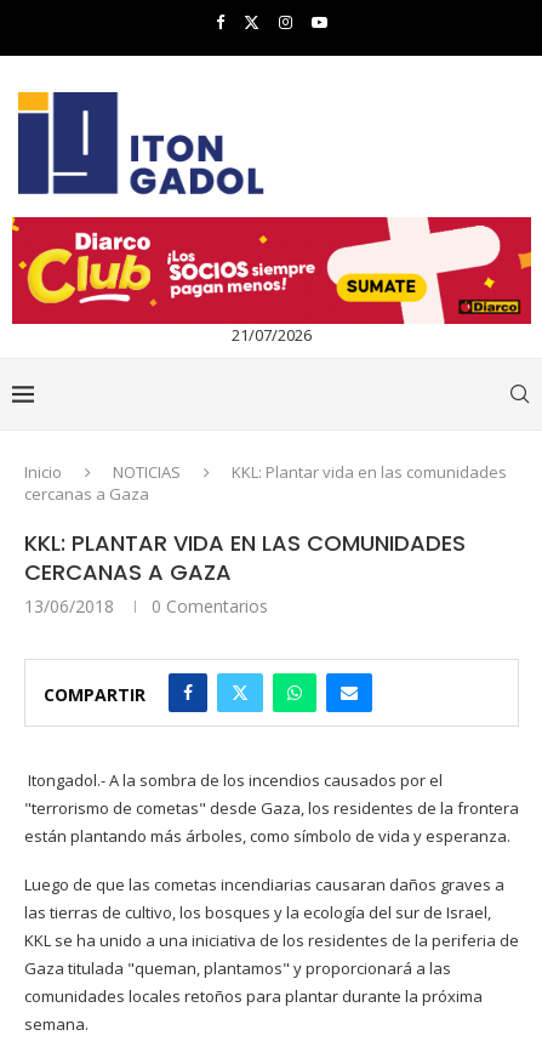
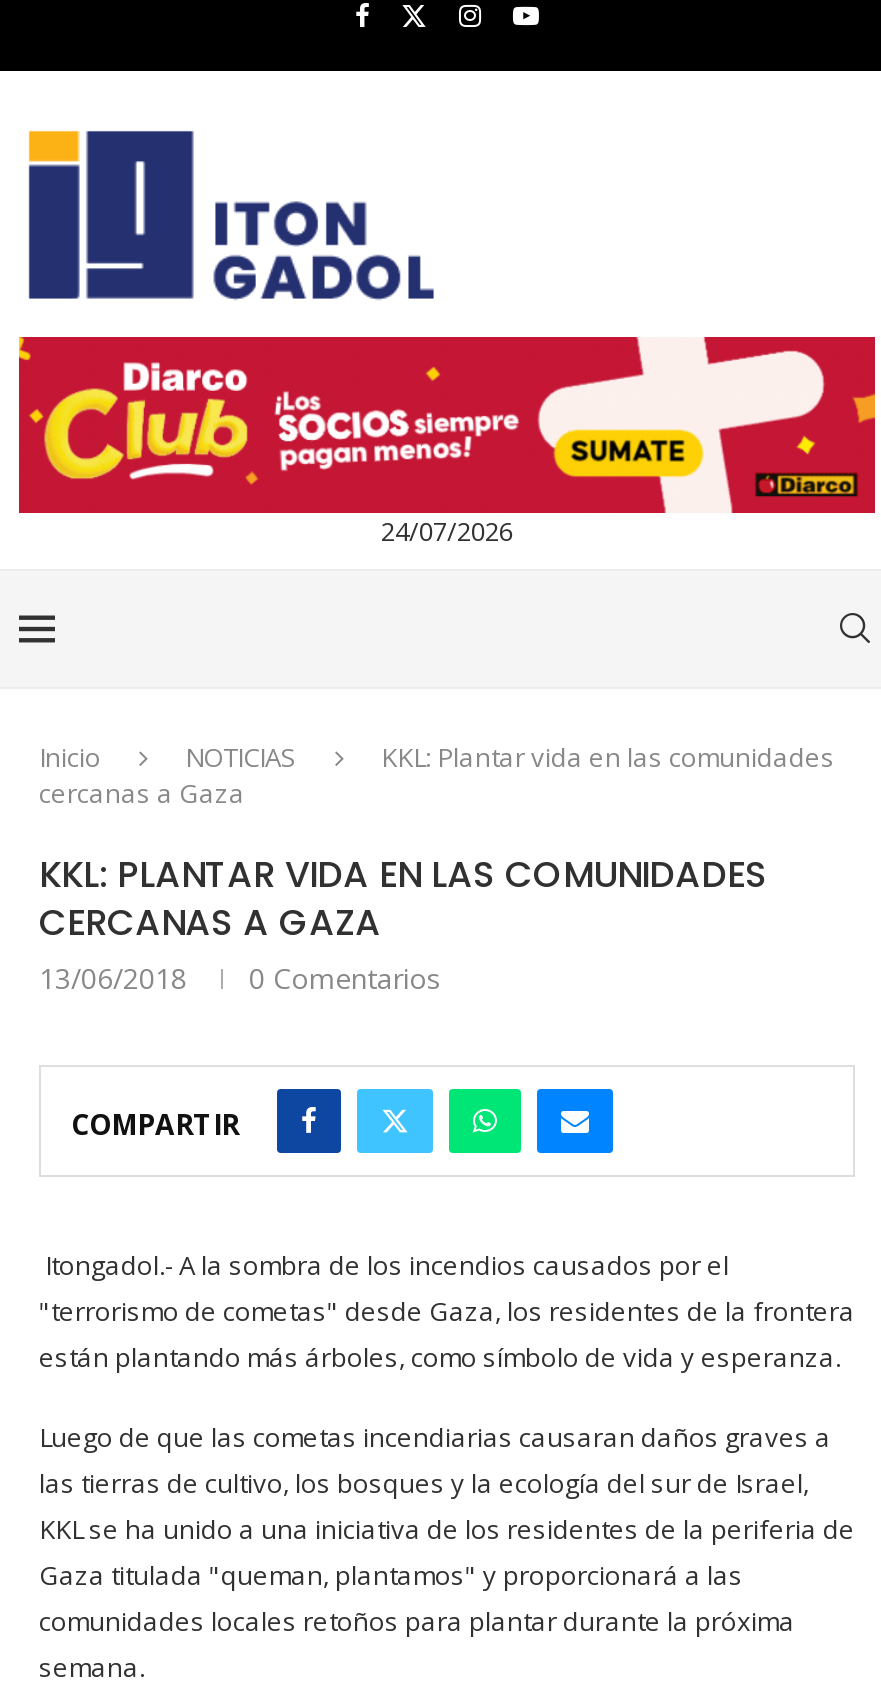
- 21/07/2026
+ 24/07/2026
